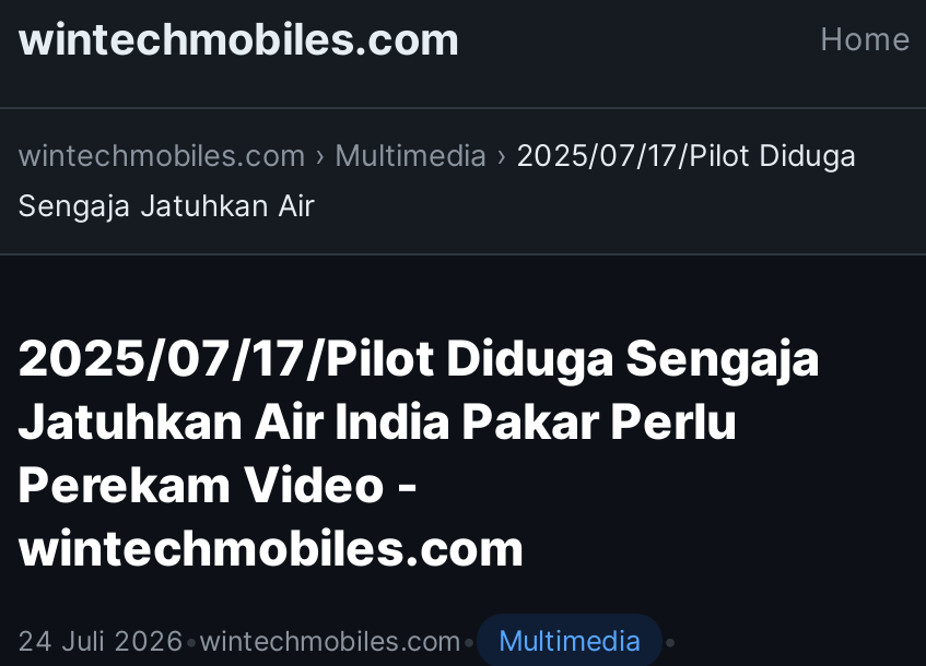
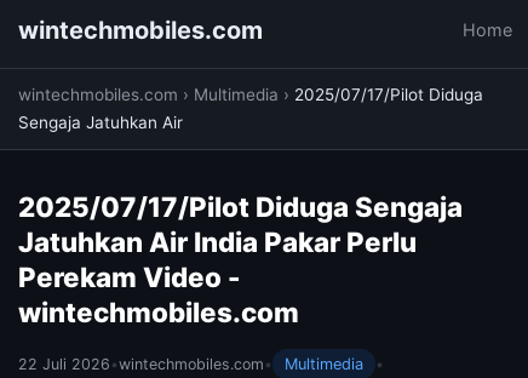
- 24 Juli 2026 • wintechmobiles.com •
+ 22 Juli 2026 • wintechmobiles.com •
